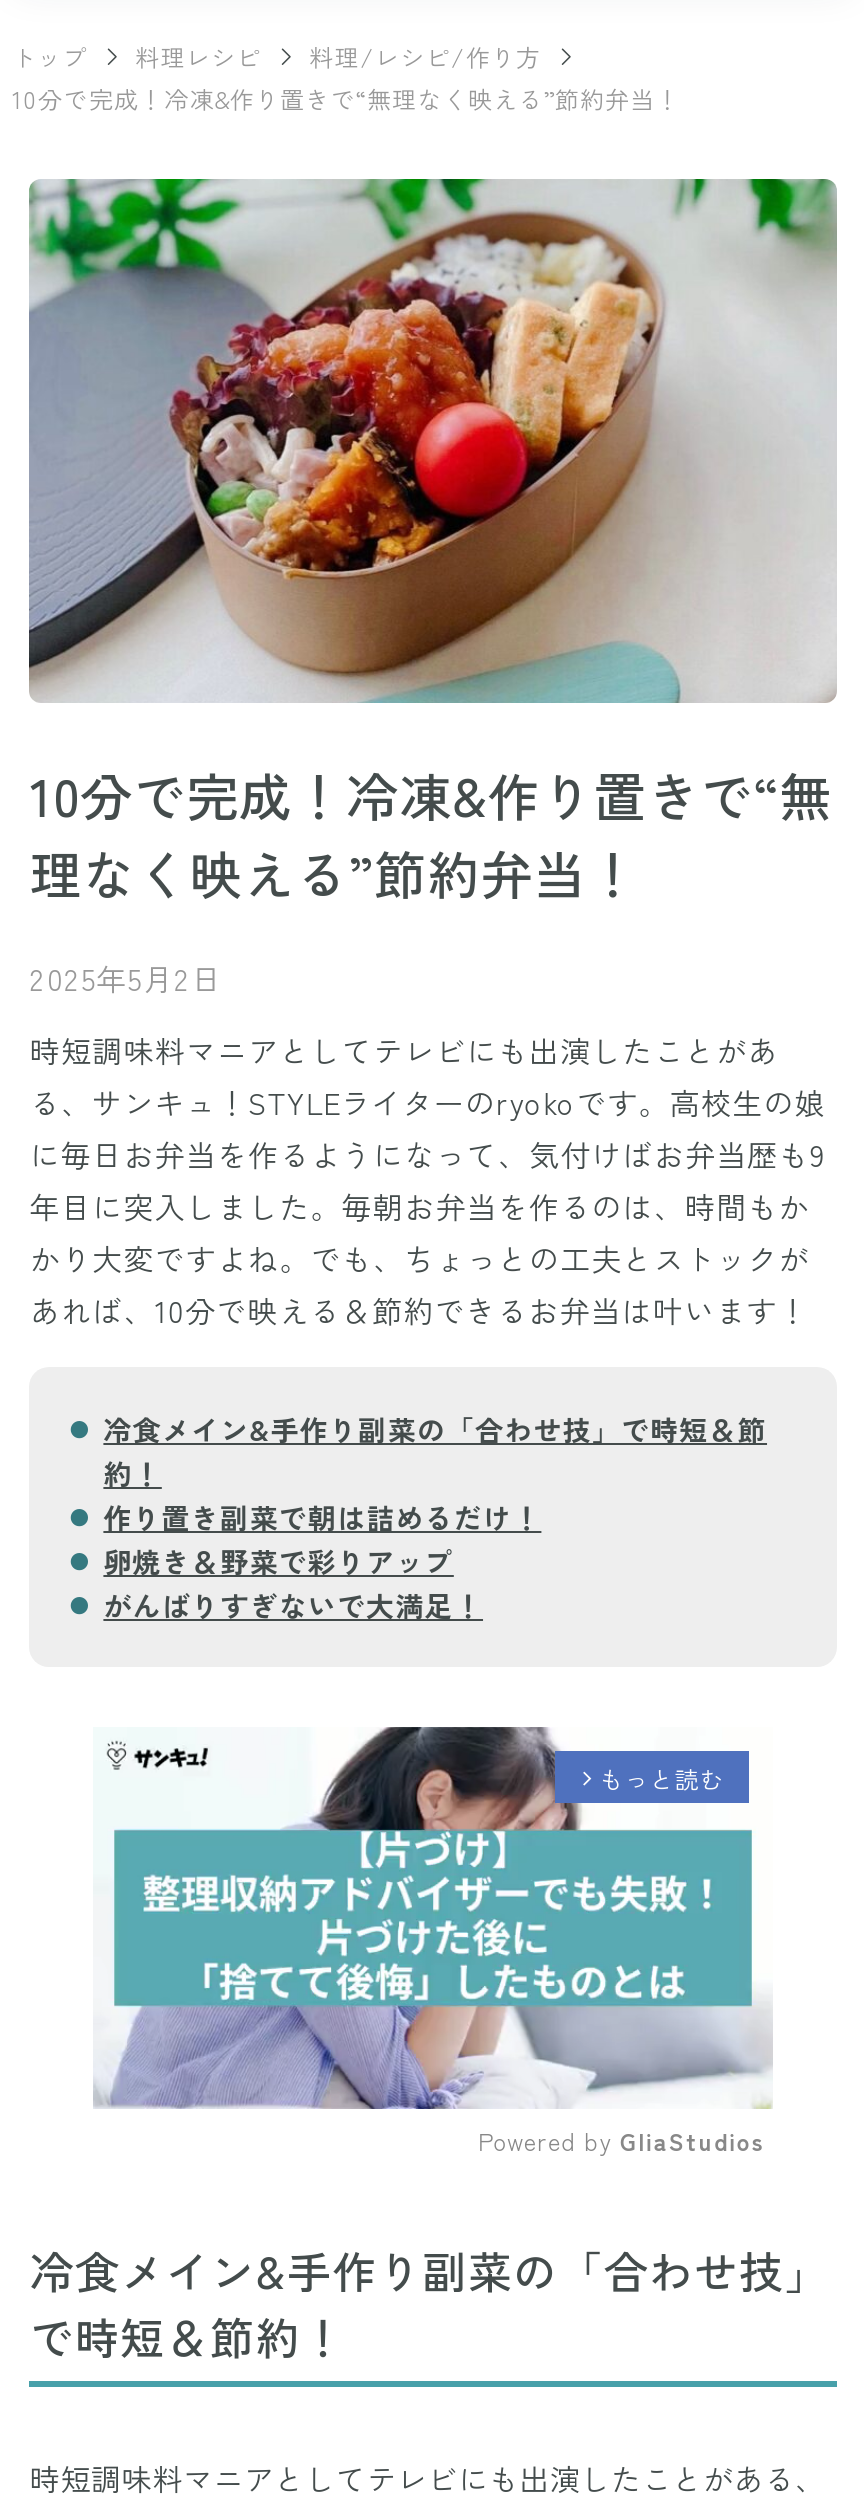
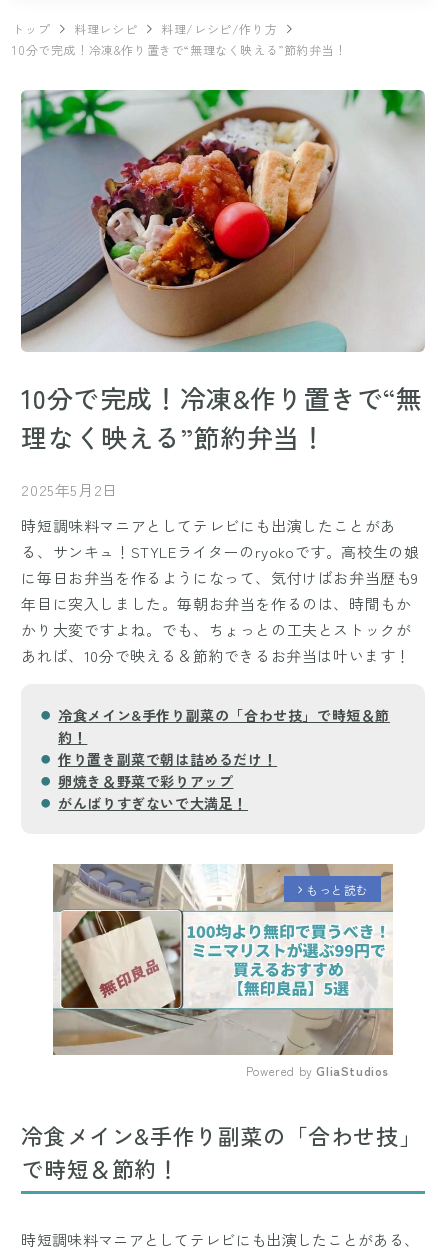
- [image]
+ [image]
